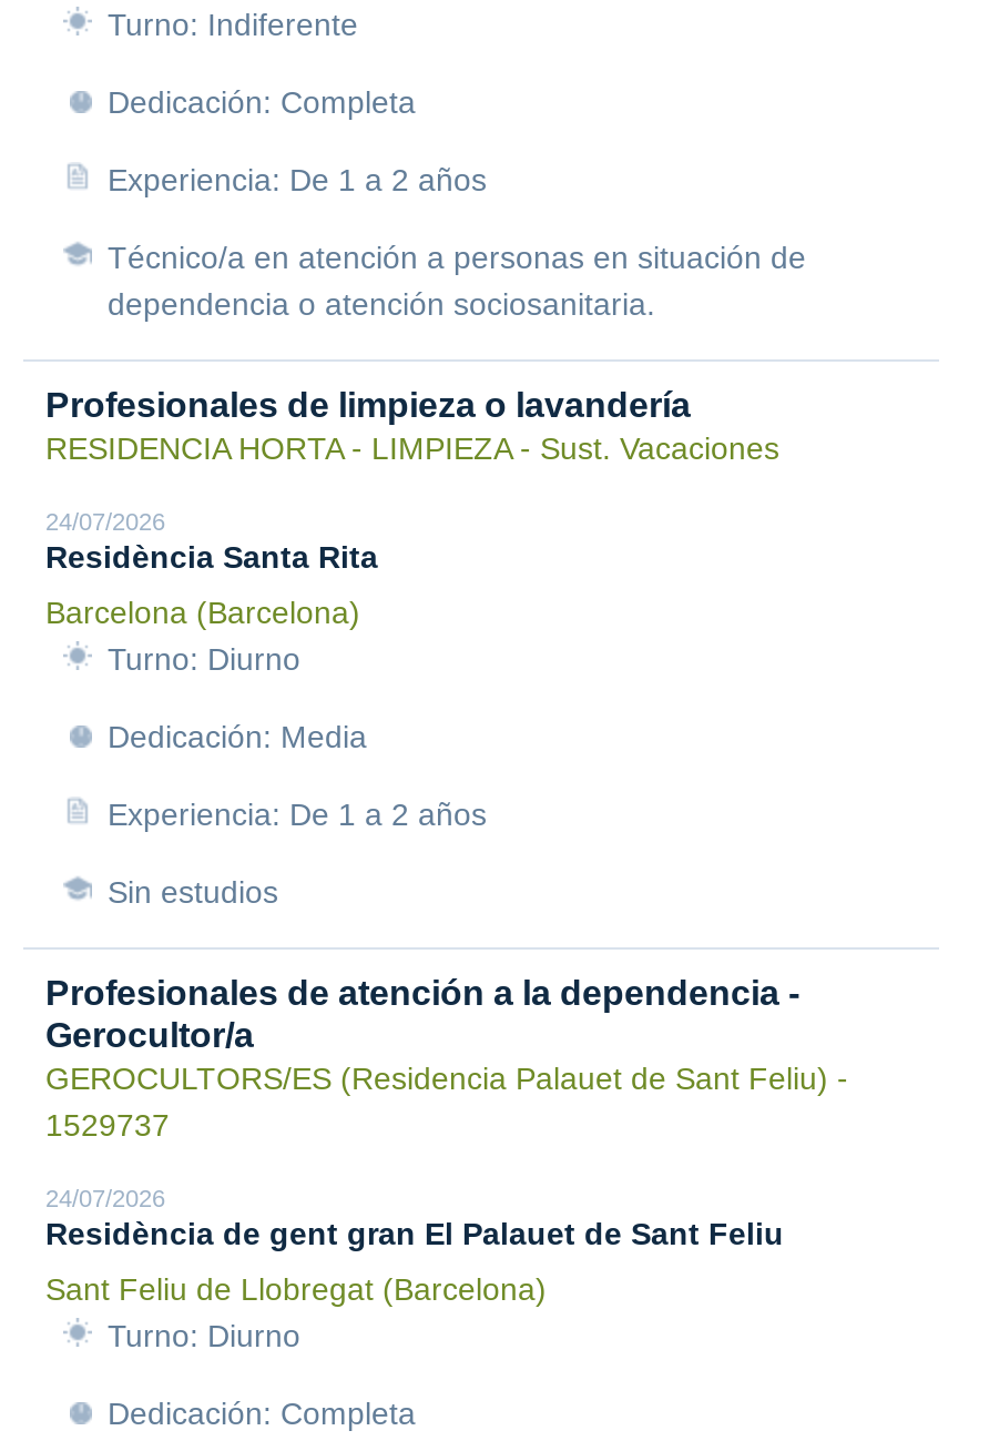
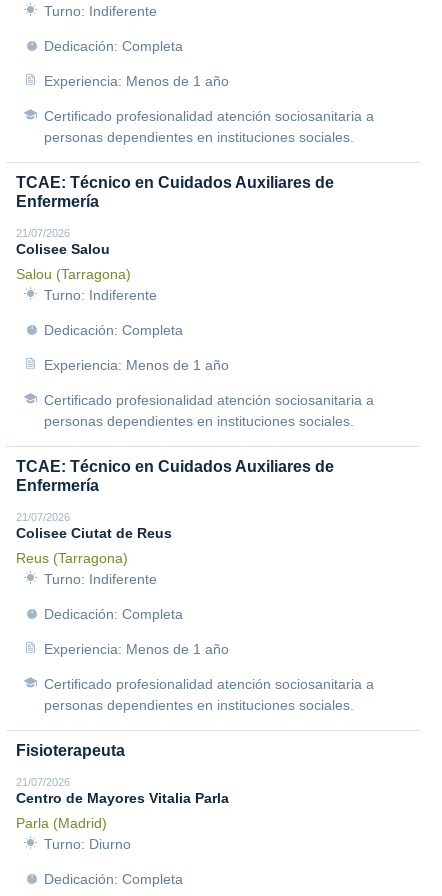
- Experiencia: De 1 a 2 años
- Técnico/a en atención a personas en situación de
- dependencia o atención sociosanitaria.
- Profesionales de limpieza o lavandería
- RESIDENCIA HORTA - LIMPIEZA - Sust. Vacaciones
- 24/07/2026
- Residència Santa Rita
- Barcelona (Barcelona)
- Turno: Diurno
- Dedicación: Media
- Experiencia: De 1 a 2 años
- Sin estudios
- Profesionales de atención a la dependencia -
- Gerocultor/a
- GEROCULTORS/ES (Residencia Palauet de Sant Feliu) -
- 1529737
- 24/07/2026
- Residència de gent gran El Palauet de Sant Feliu
- Sant Feliu de Llobregat (Barcelona)
+ Experiencia: Menos de 1 año
+ Certificado profesionalidad atención sociosanitaria a
+ personas dependientes en instituciones sociales.
+ TCAE: Técnico en Cuidados Auxiliares de
+ Enfermería
+ 21/07/2026
+ Colisee Salou
+ Salou (Tarragona)
+ Turno: Indiferente
+ Dedicación: Completa
+ Experiencia: Menos de 1 año
+ Certificado profesionalidad atención sociosanitaria a
+ personas dependientes en instituciones sociales.
+ TCAE: Técnico en Cuidados Auxiliares de
+ Enfermería
+ 21/07/2026
+ Colisee Ciutat de Reus
+ Reus (Tarragona)
+ Turno: Indiferente
+ Dedicación: Completa
+ Experiencia: Menos de 1 año
+ Certificado profesionalidad atención sociosanitaria a
+ personas dependientes en instituciones sociales.
+ Fisioterapeuta
+ 21/07/2026
+ Centro de Mayores Vitalia Parla
+ Parla (Madrid)
